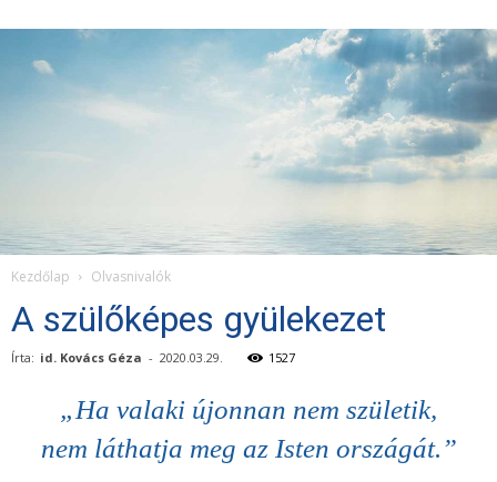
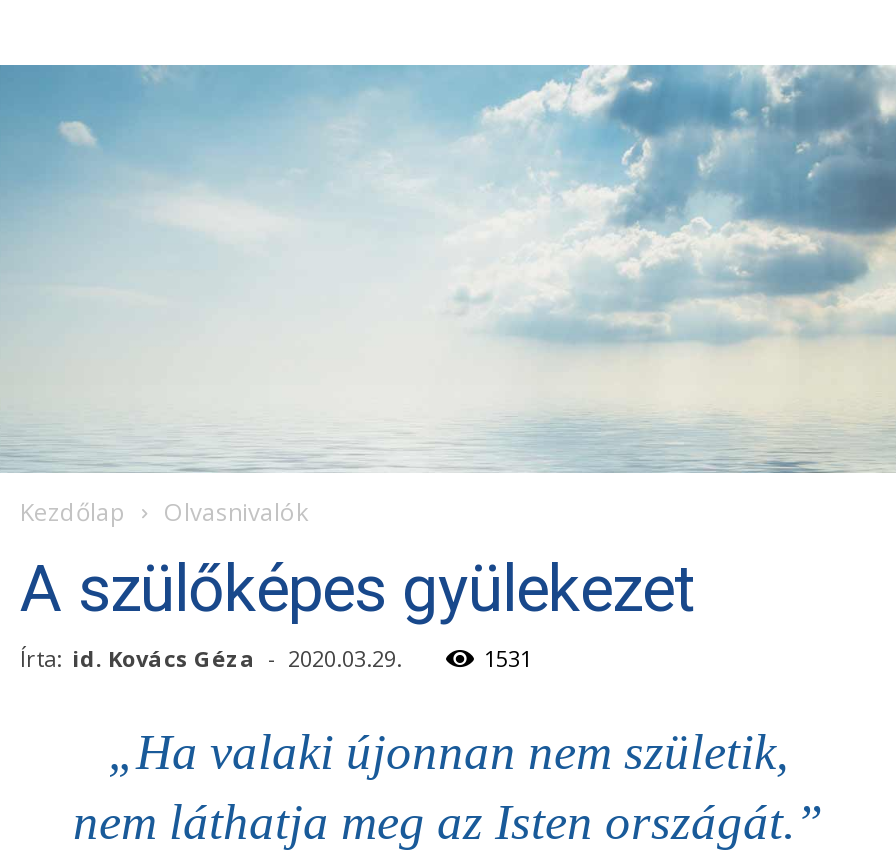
- 1527
+ 1531
